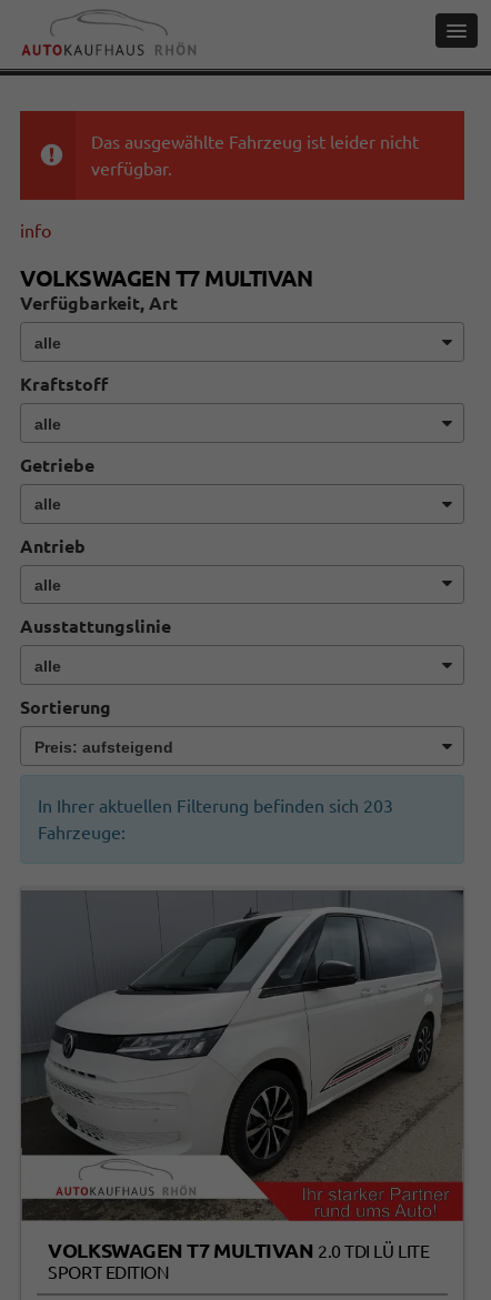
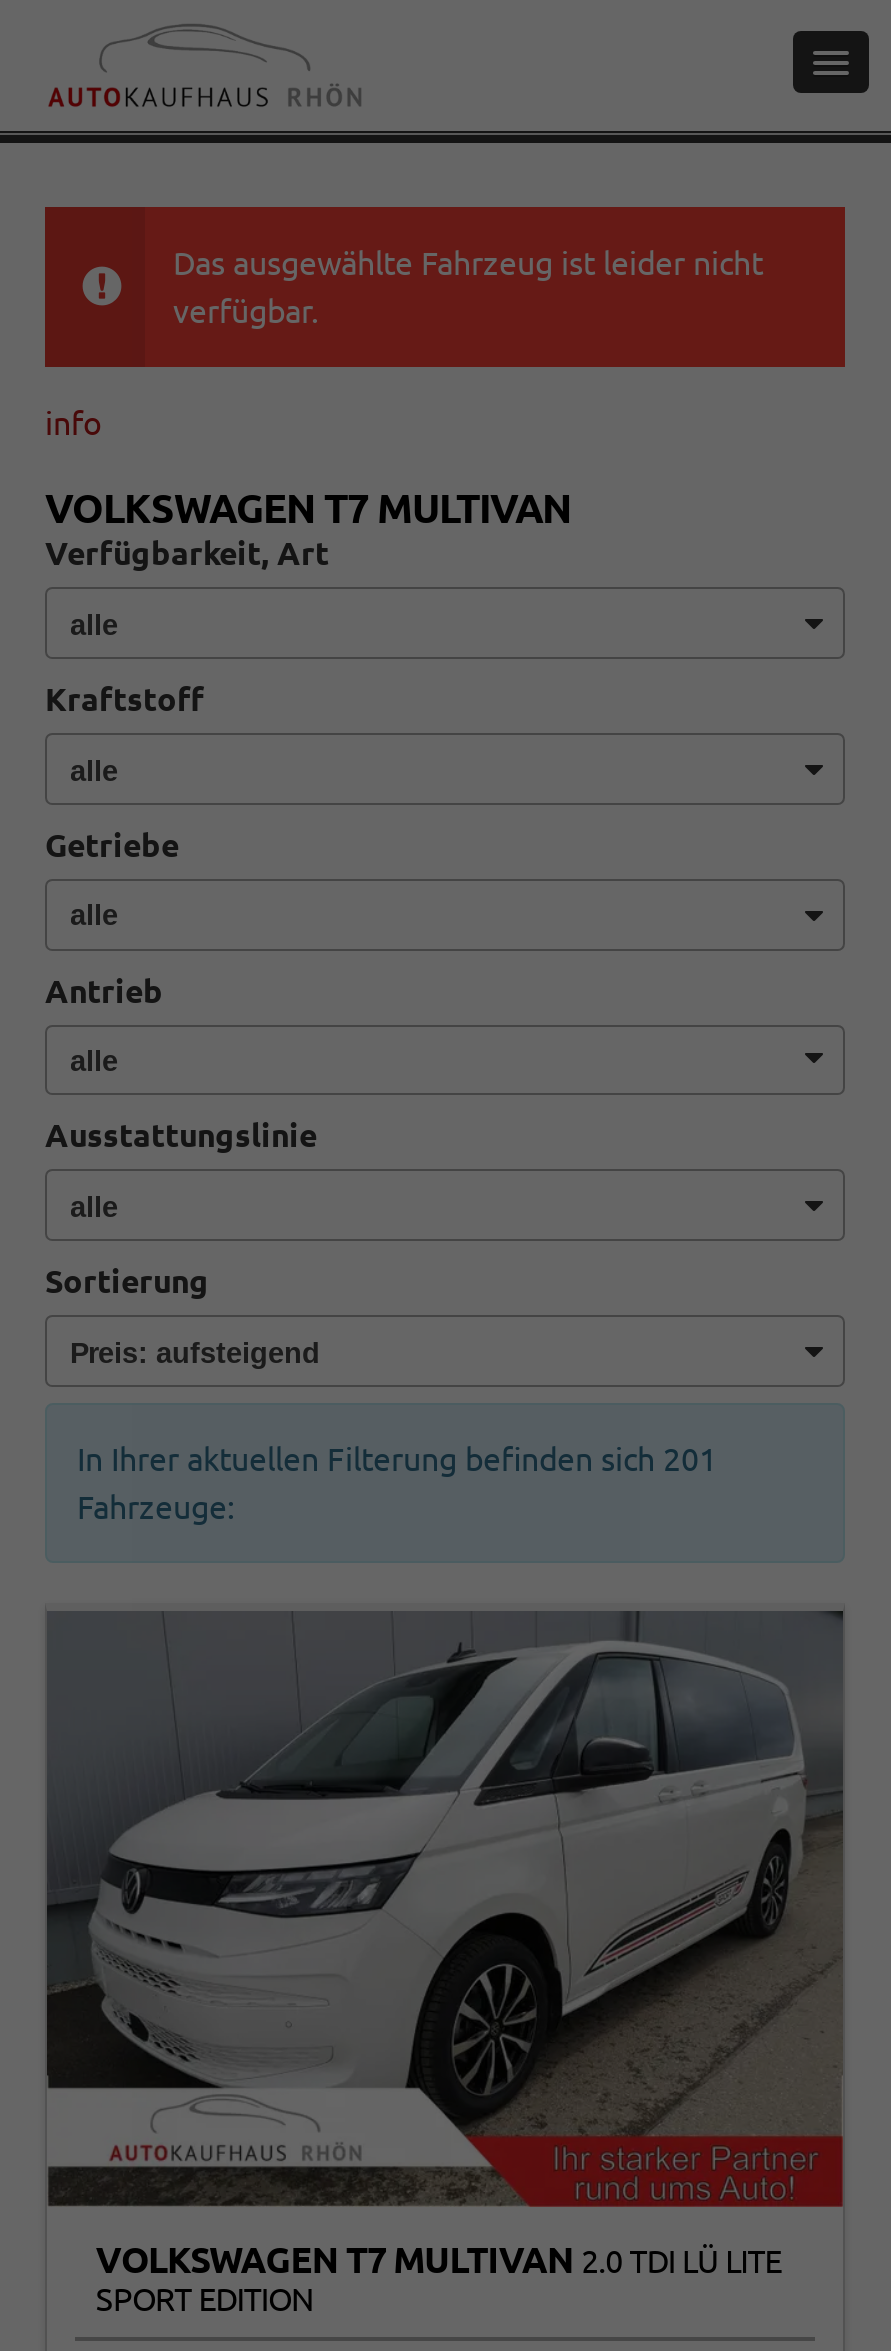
- In Ihrer aktuellen Filterung befinden sich 203
+ In Ihrer aktuellen Filterung befinden sich 201
